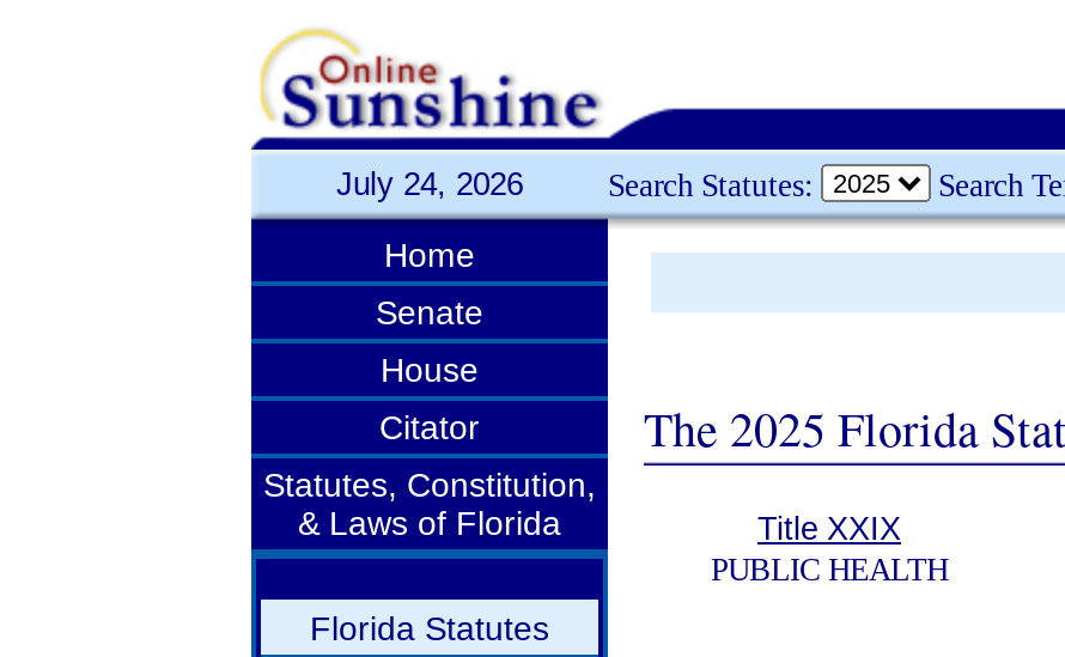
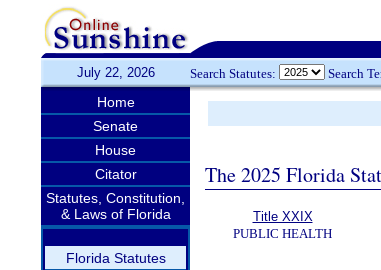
- July 24, 2026
+ July 22, 2026
